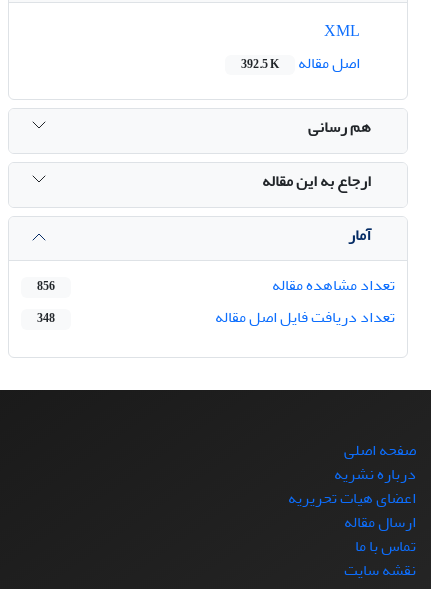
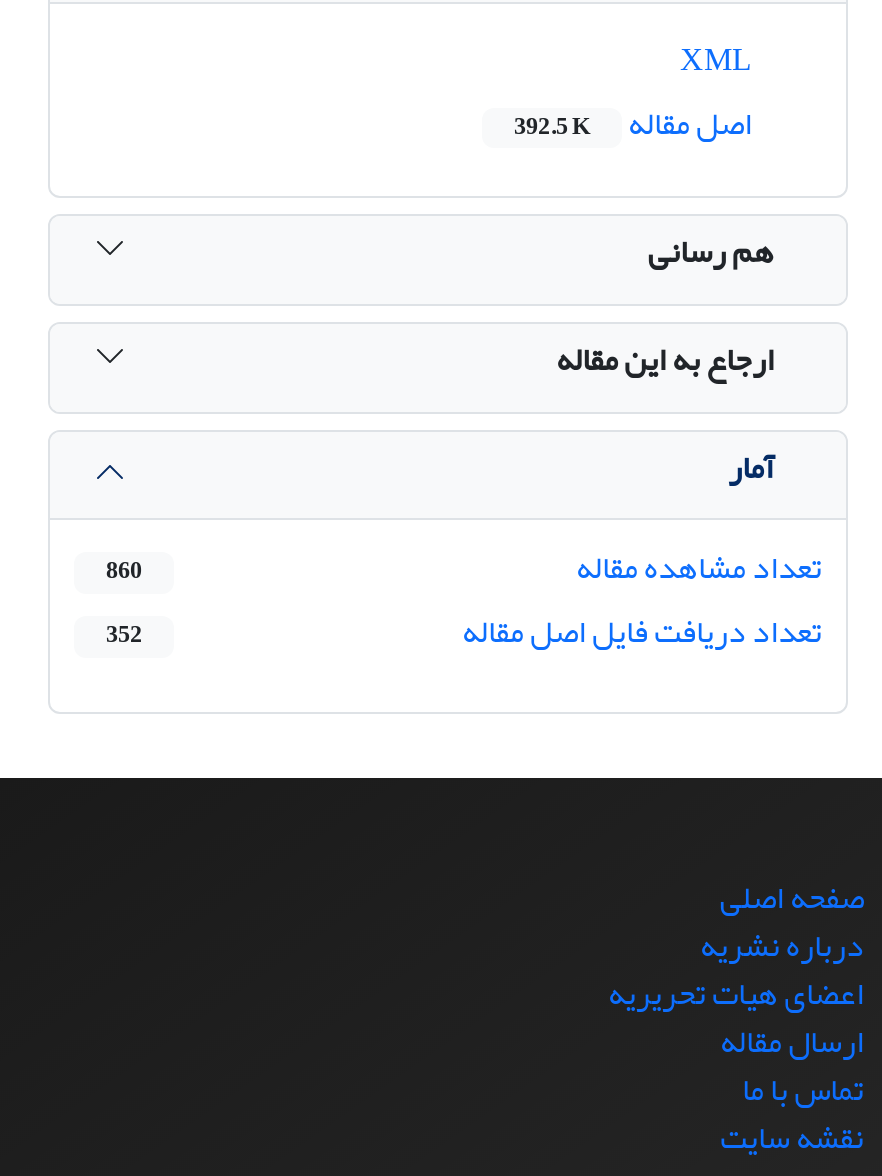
- 856
+ 860

- 348
+ 352
